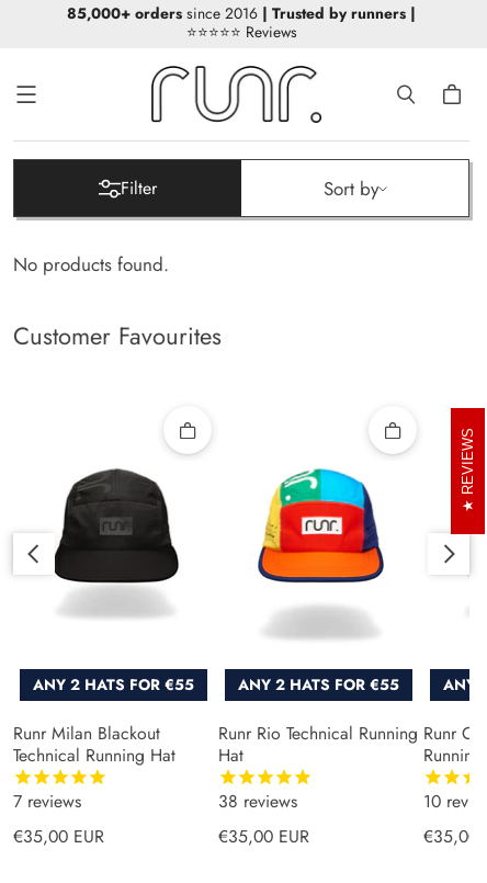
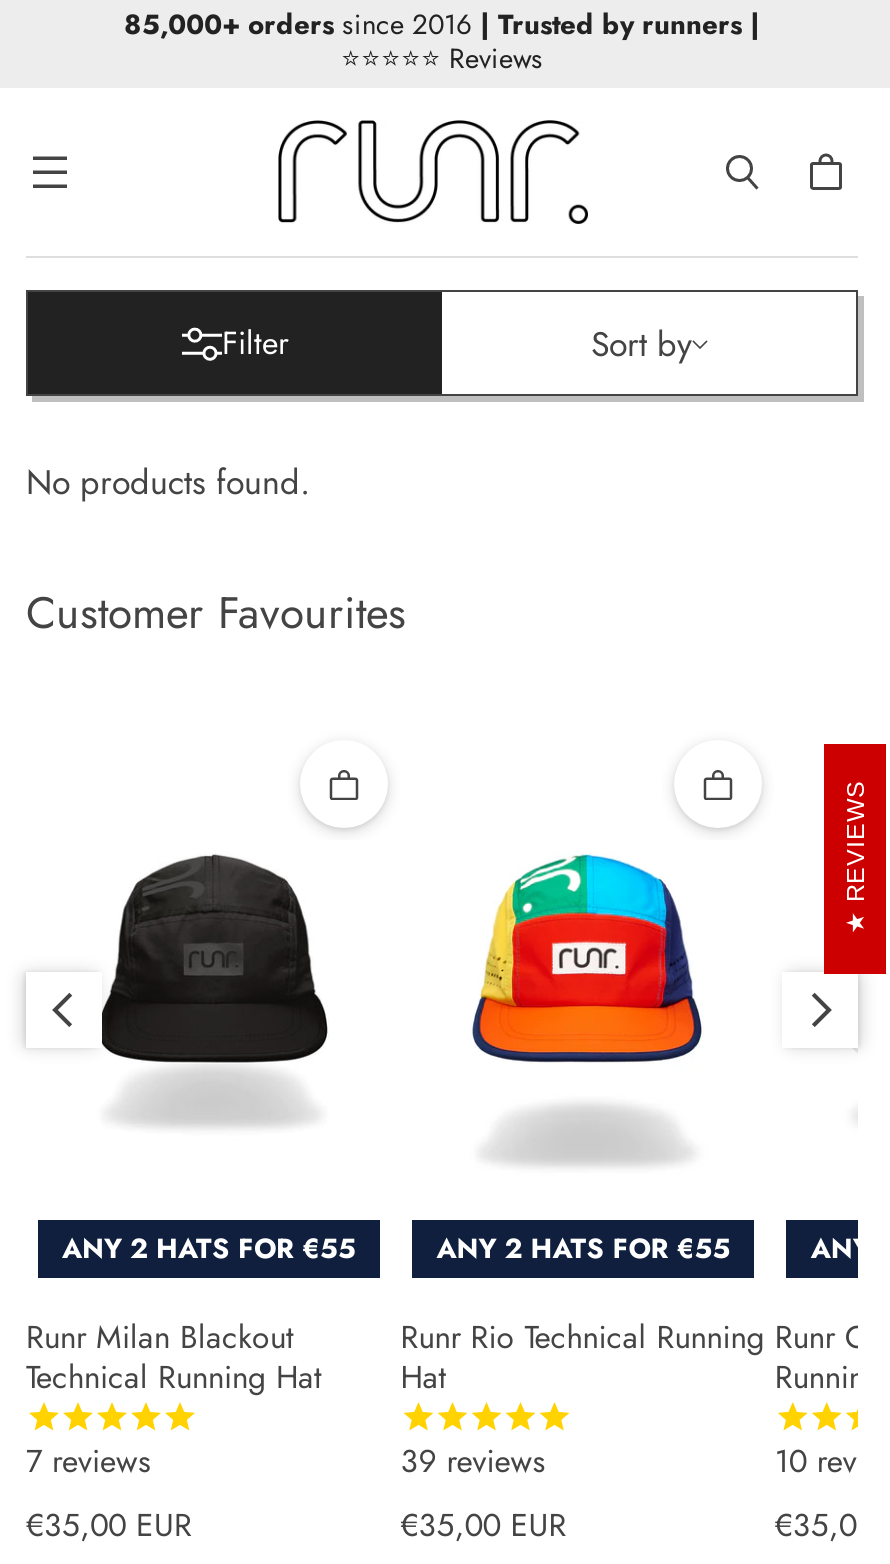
- 38 reviews
+ 39 reviews
